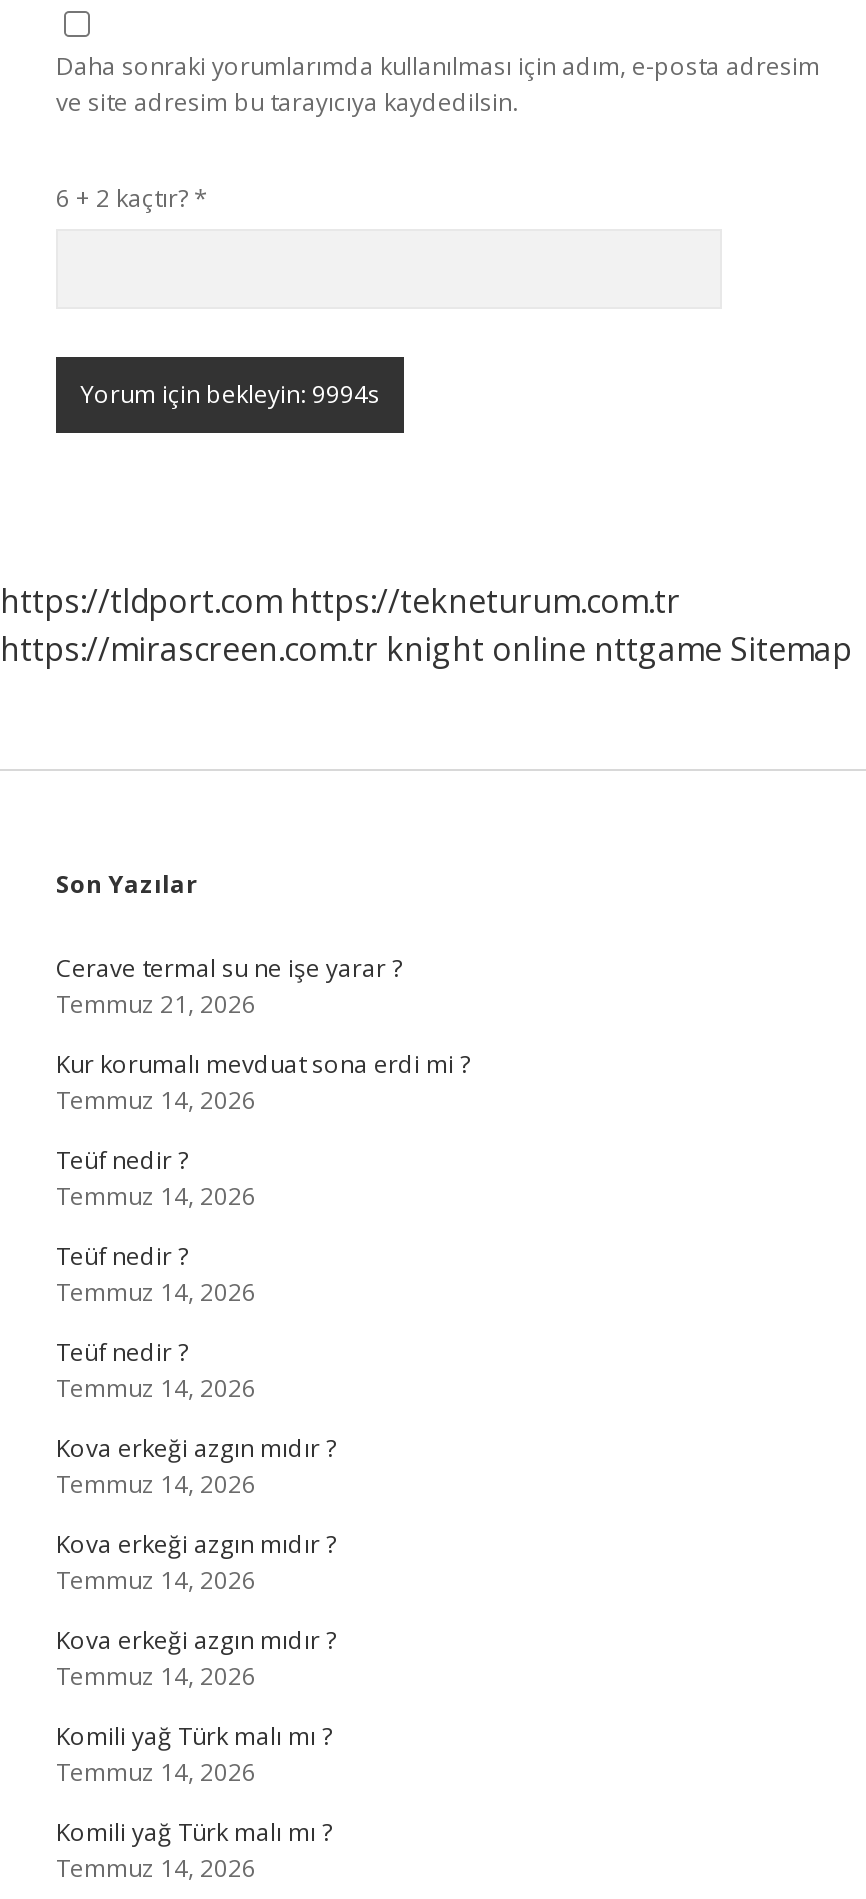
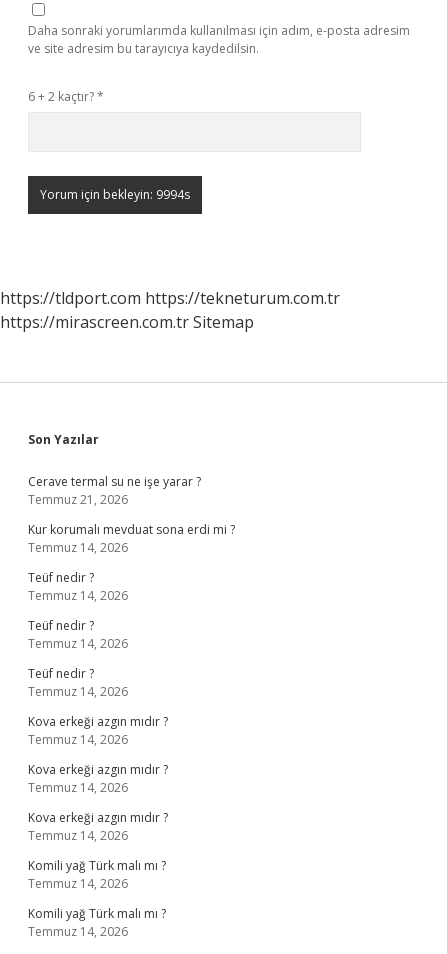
- https://mirascreen.com.tr knight online nttgame Sitemap
+ https://mirascreen.com.tr Sitemap
